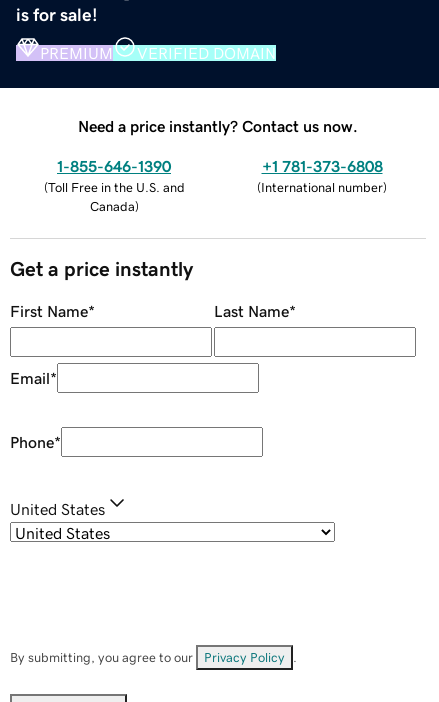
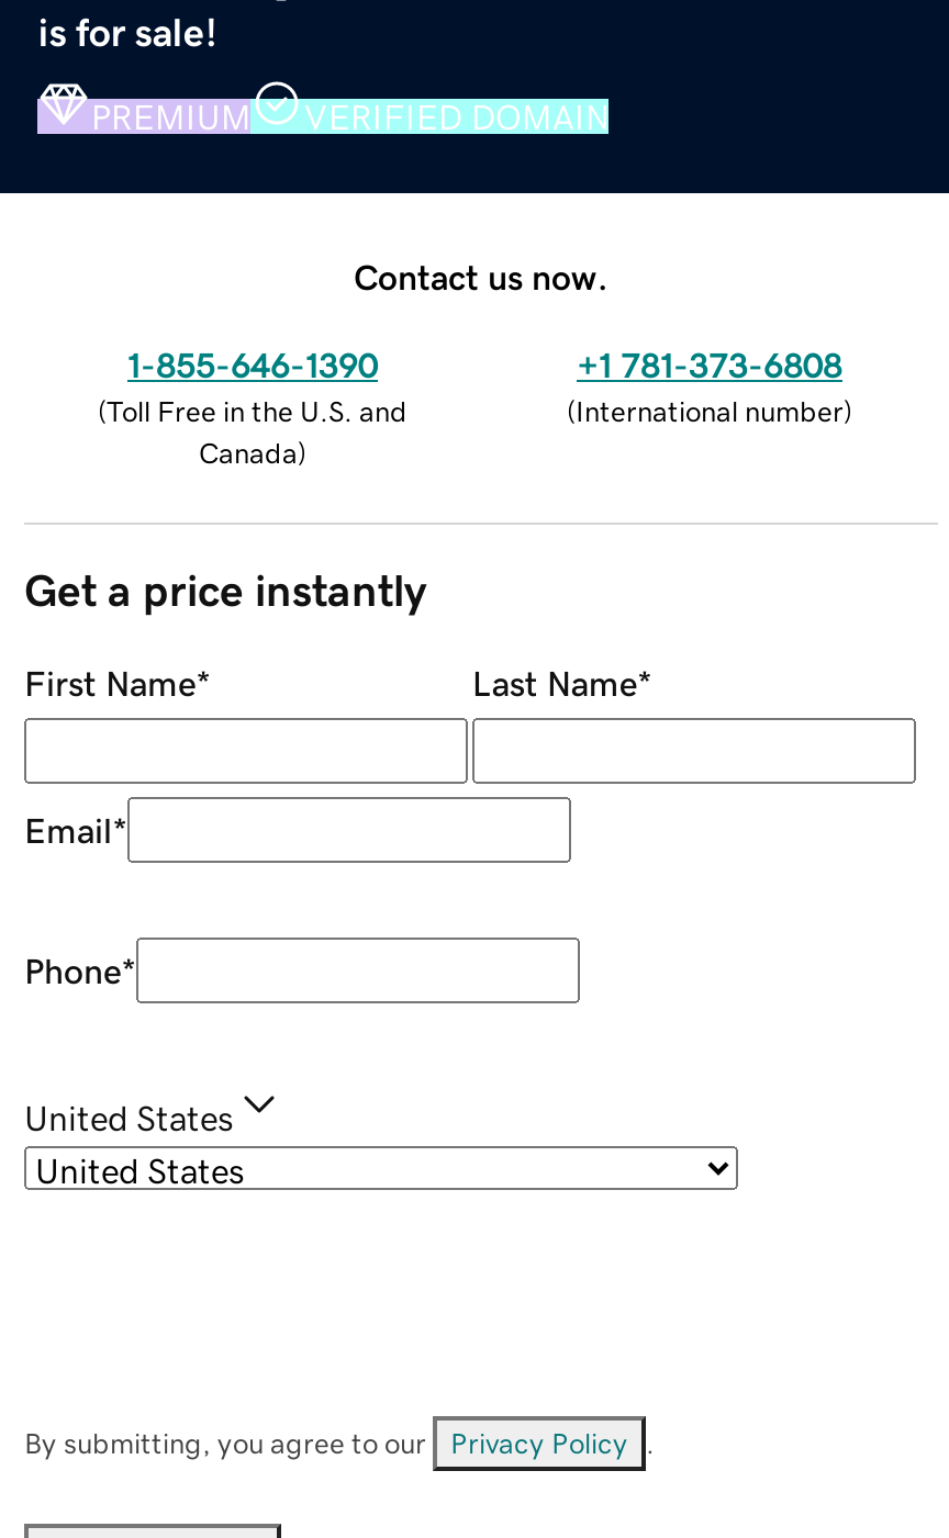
- Need a price instantly? Contact us now.
+ Contact us now.
